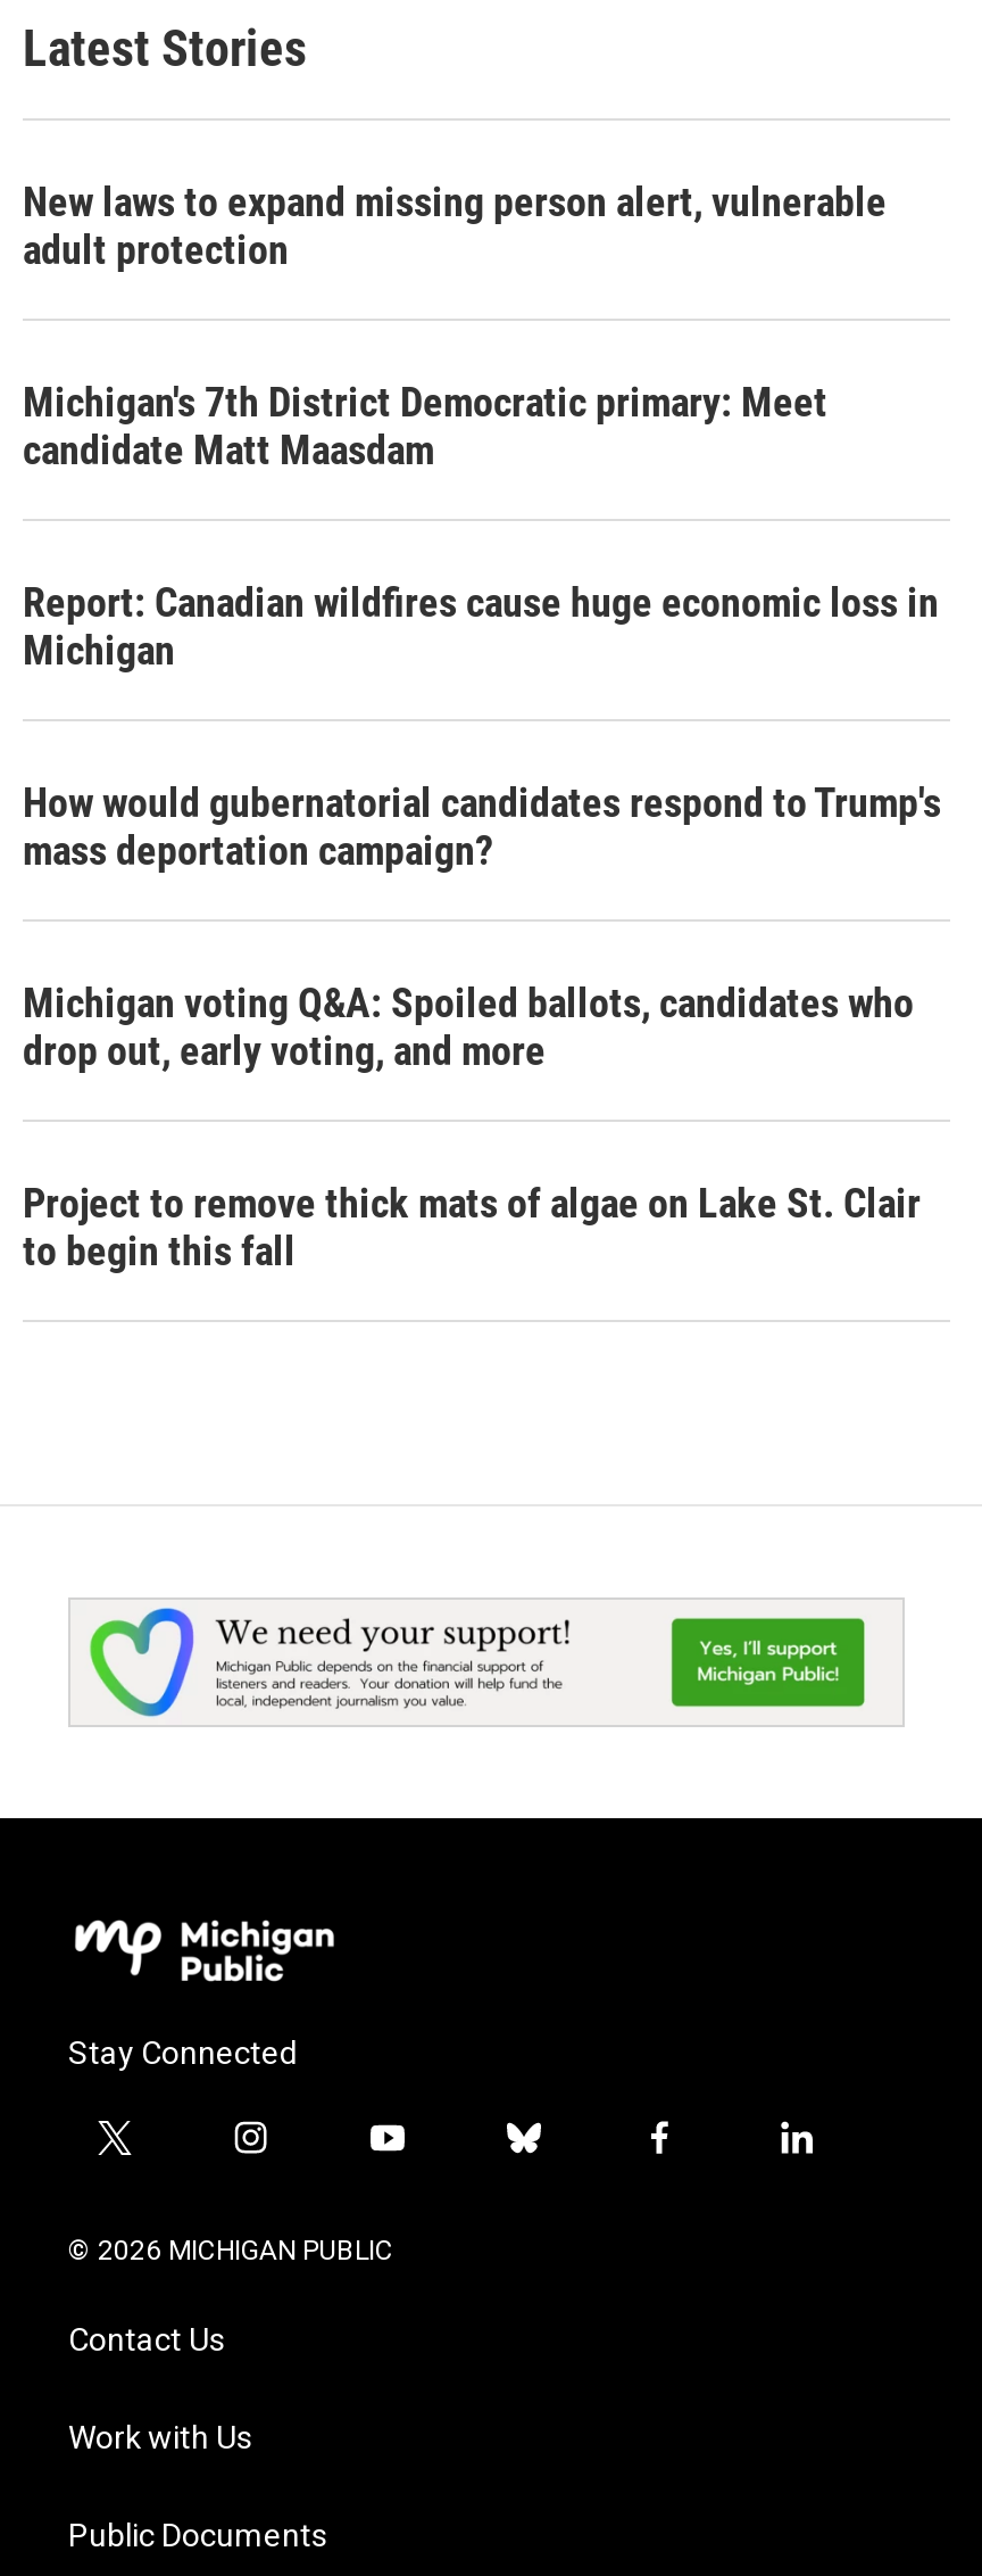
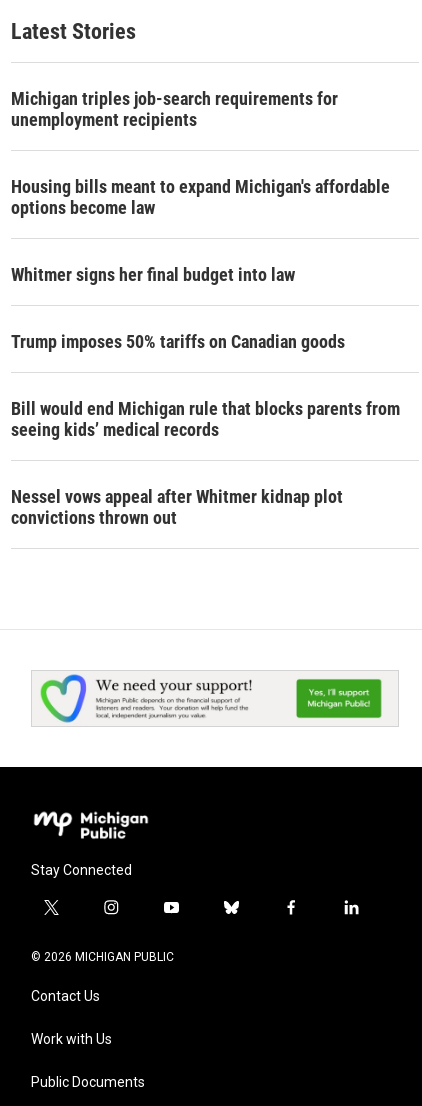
- New laws to expand missing person alert, vulnerable
- adult protection
+ Michigan triples job-search requirements for
+ unemployment recipients

- Michigan's 7th District Democratic primary: Meet
- candidate Matt Maasdam
+ Housing bills meant to expand Michigan's affordable
+ options become law

- Report: Canadian wildfires cause huge economic loss in
- Michigan
+ Whitmer signs her final budget into law

- How would gubernatorial candidates respond to Trump's
- mass deportation campaign?
+ Trump imposes 50% tariffs on Canadian goods

- Michigan voting Q&A: Spoiled ballots, candidates who
- drop out, early voting, and more
+ Bill would end Michigan rule that blocks parents from
+ seeing kids’ medical records

- Project to remove thick mats of algae on Lake St. Clair
- to begin this fall
+ Nessel vows appeal after Whitmer kidnap plot
+ convictions thrown out
